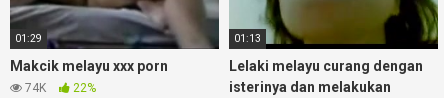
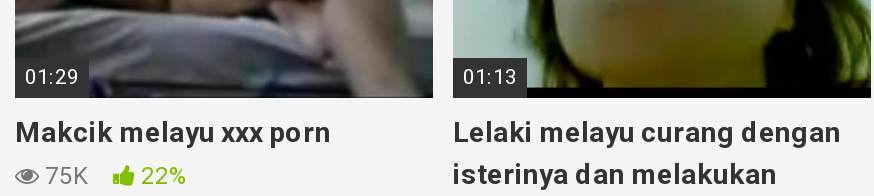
- 74K 22%
+ 75K 22%
